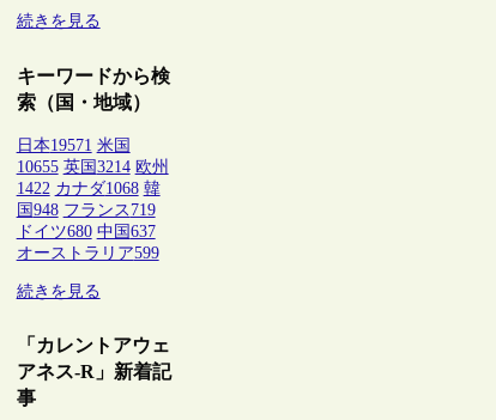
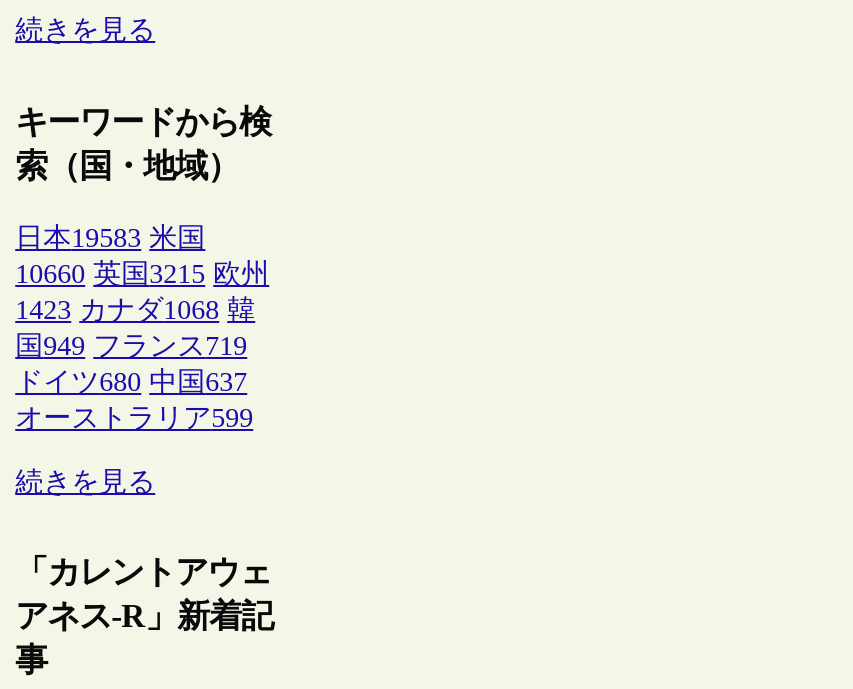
- 日本19571 米国
+ 日本19583 米国

- 10655 英国3214 欧州
+ 10660 英国3215 欧州

- 1422 カナダ1068 韓
+ 1423 カナダ1068 韓

- 国948 フランス719
+ 国949 フランス719
